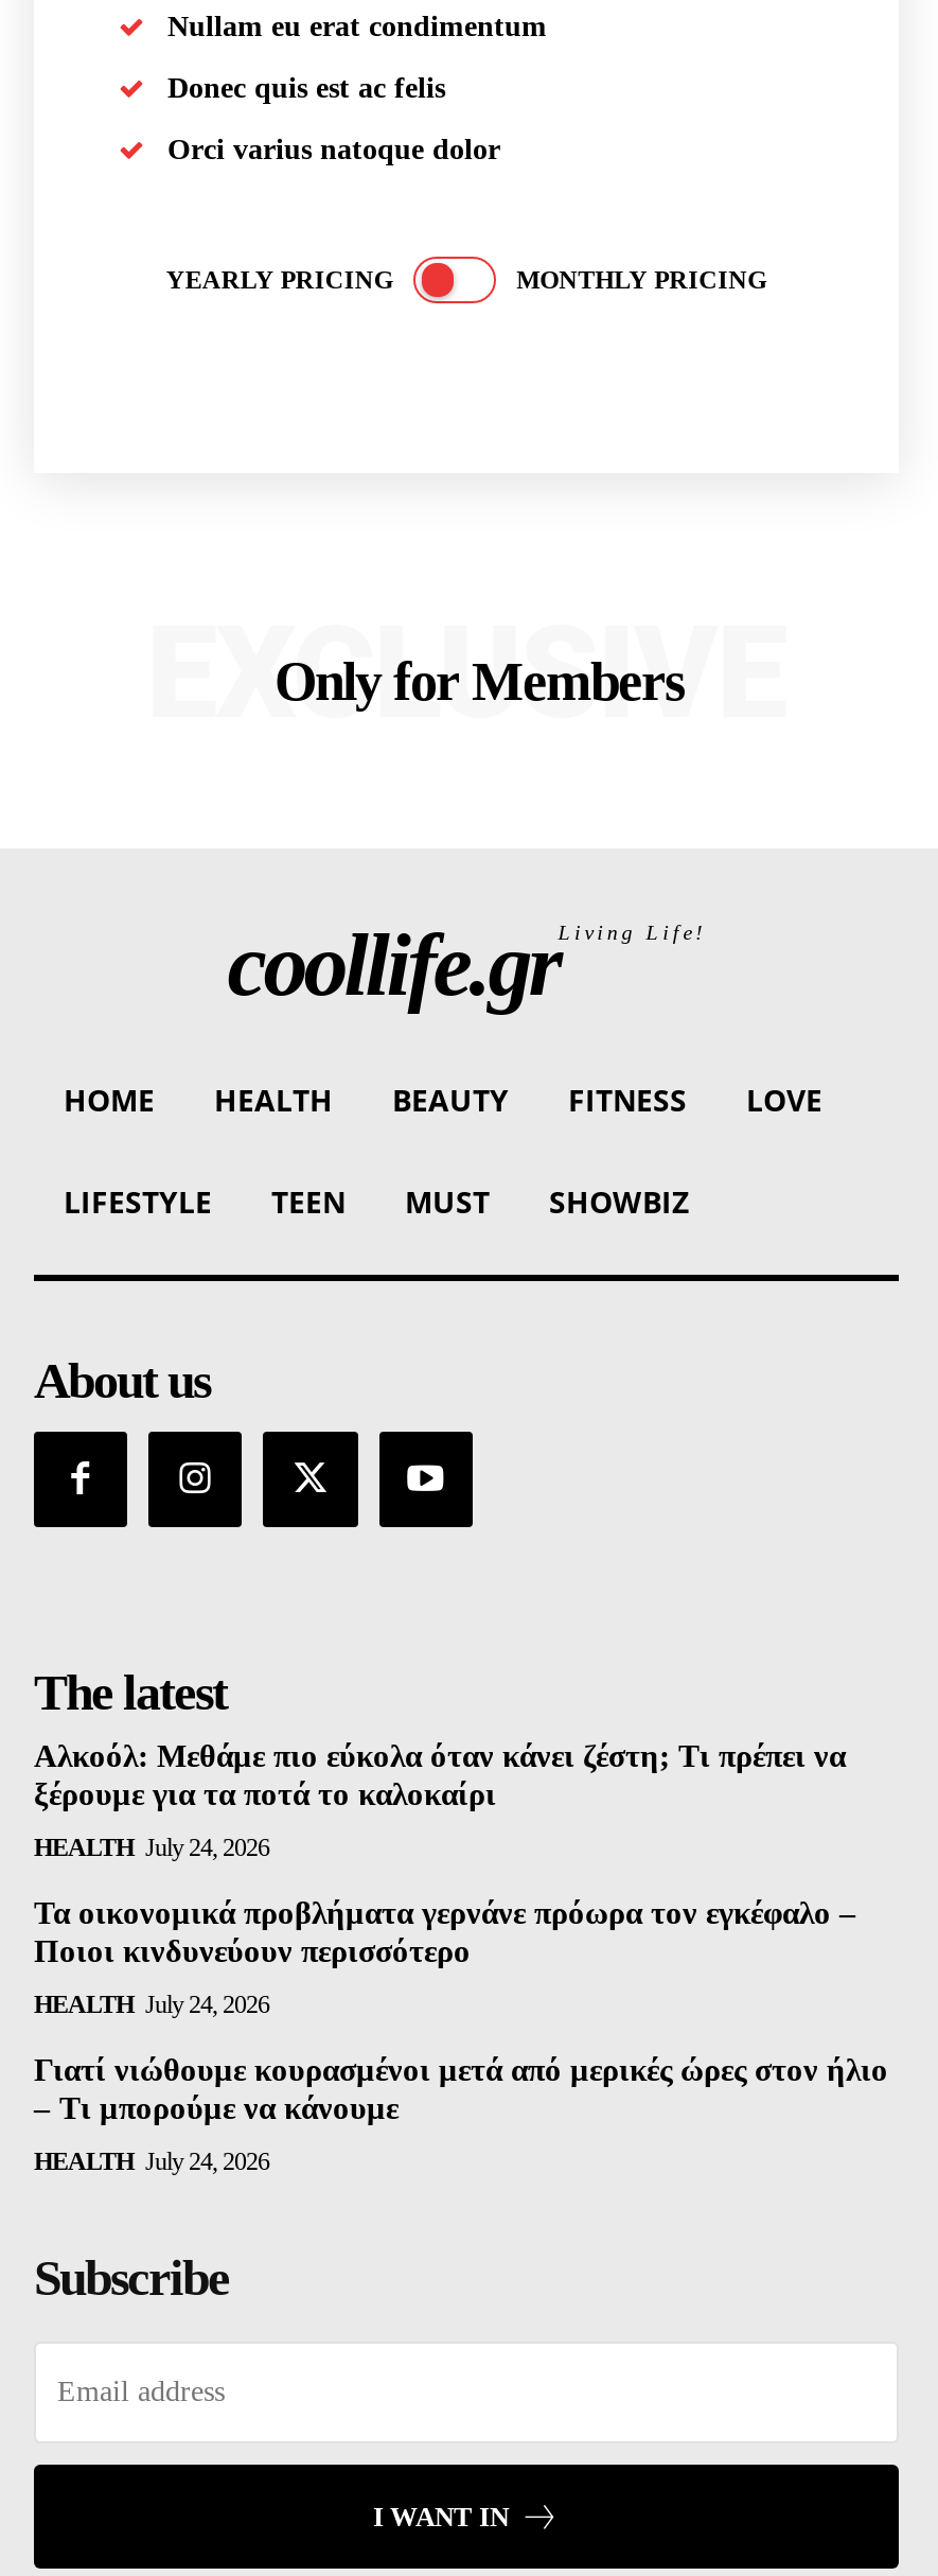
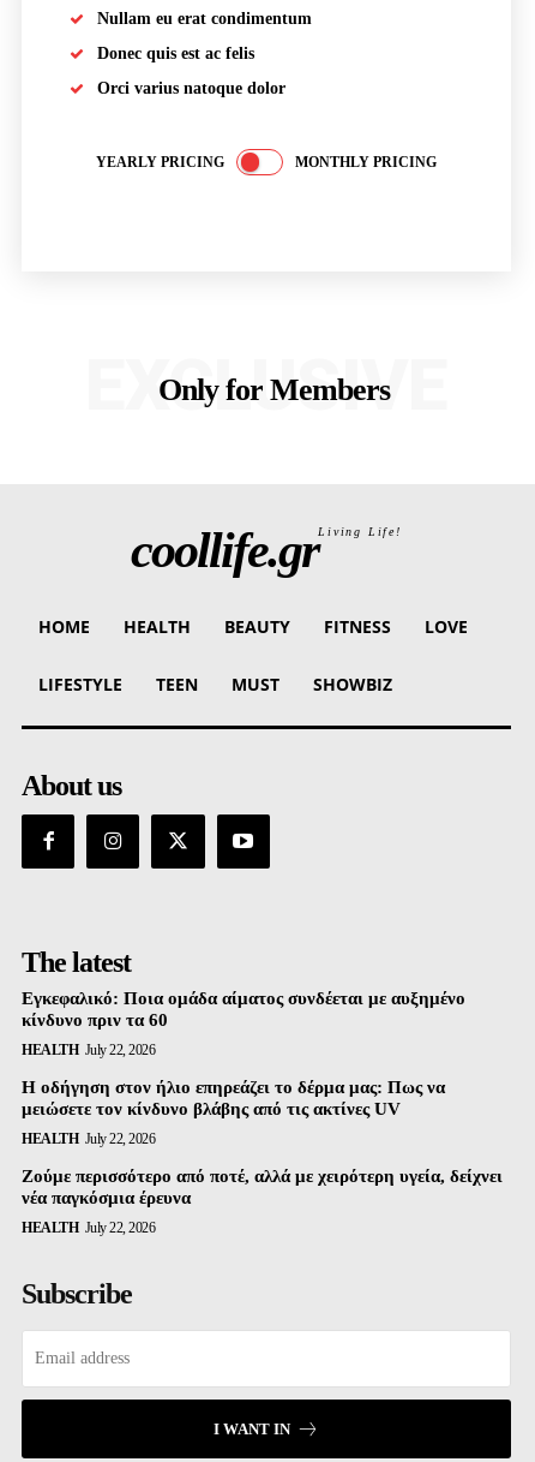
- Αλκοόλ: Μεθάμε πιο εύκολα όταν κάνει ζέστη; Τι πρέπει να
- ξέρουμε για τα ποτά το καλοκαίρι
+ Εγκεφαλικό: Ποια ομάδα αίματος συνδέεται με αυξημένο
+ κίνδυνο πριν τα 60

- HEALTH July 24, 2026
+ HEALTH July 22, 2026

- Τα οικονομικά προβλήματα γερνάνε πρόωρα τον εγκέφαλο –
- Ποιοι κινδυνεύουν περισσότερο
+ Η οδήγηση στον ήλιο επηρεάζει το δέρμα μας: Πως να
+ μειώσετε τον κίνδυνο βλάβης από τις ακτίνες UV

- HEALTH July 24, 2026
+ HEALTH July 22, 2026

- Γιατί νιώθουμε κουρασμένοι μετά από μερικές ώρες στον ήλιο
- – Τι μπορούμε να κάνουμε
+ Ζούμε περισσότερο από ποτέ, αλλά με χειρότερη υγεία, δείχνει
+ νέα παγκόσμια έρευνα

- HEALTH July 24, 2026
+ HEALTH July 22, 2026
